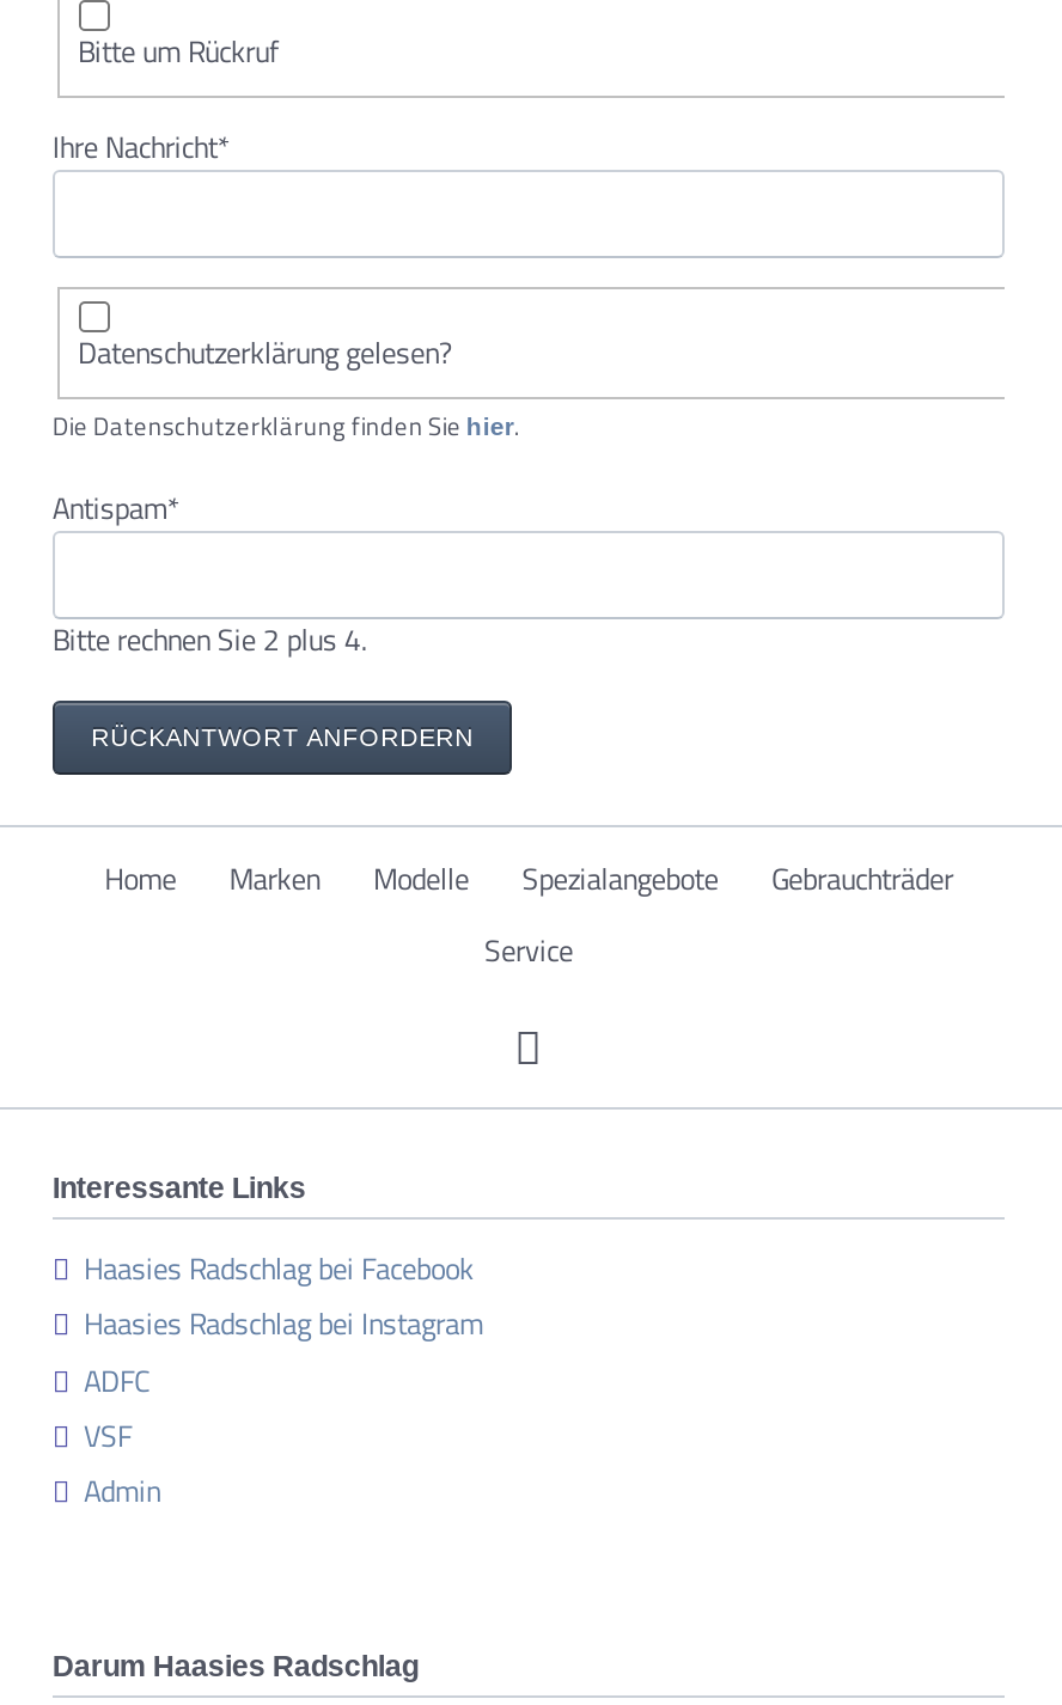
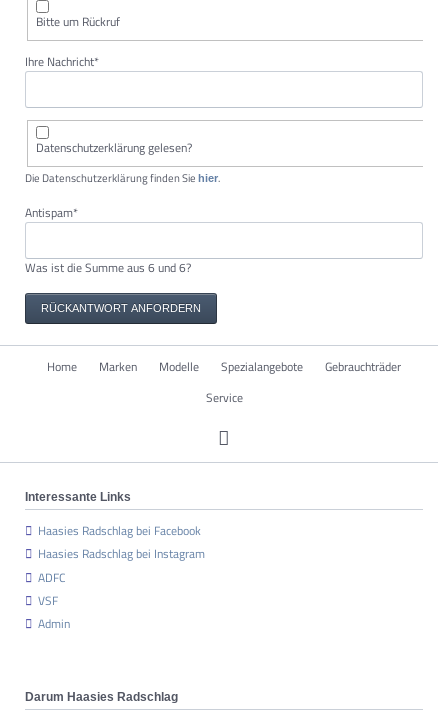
- Bitte rechnen Sie 2 plus 4.
+ Was ist die Summe aus 6 und 6?
